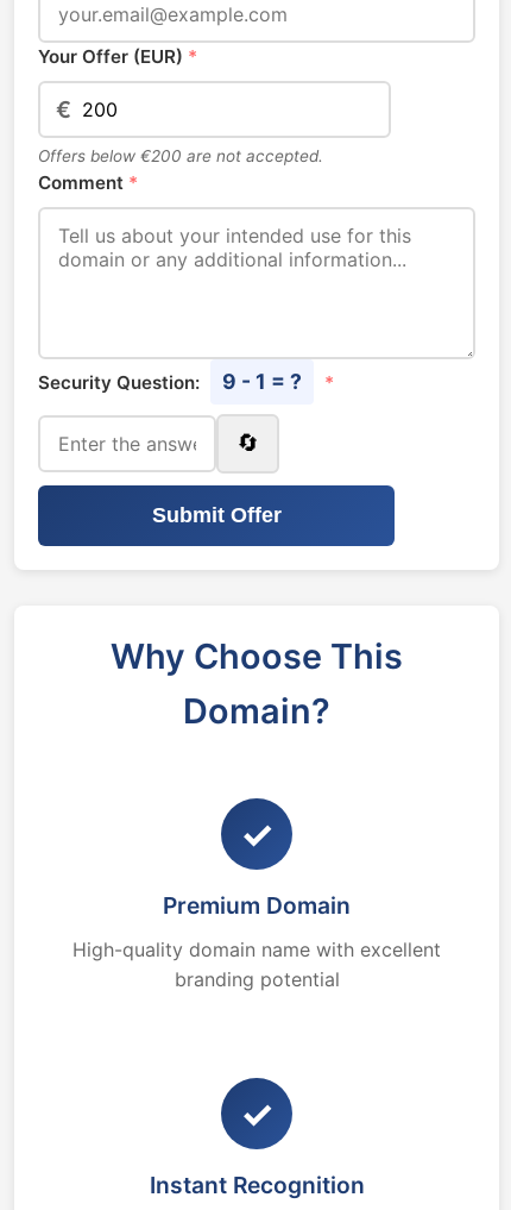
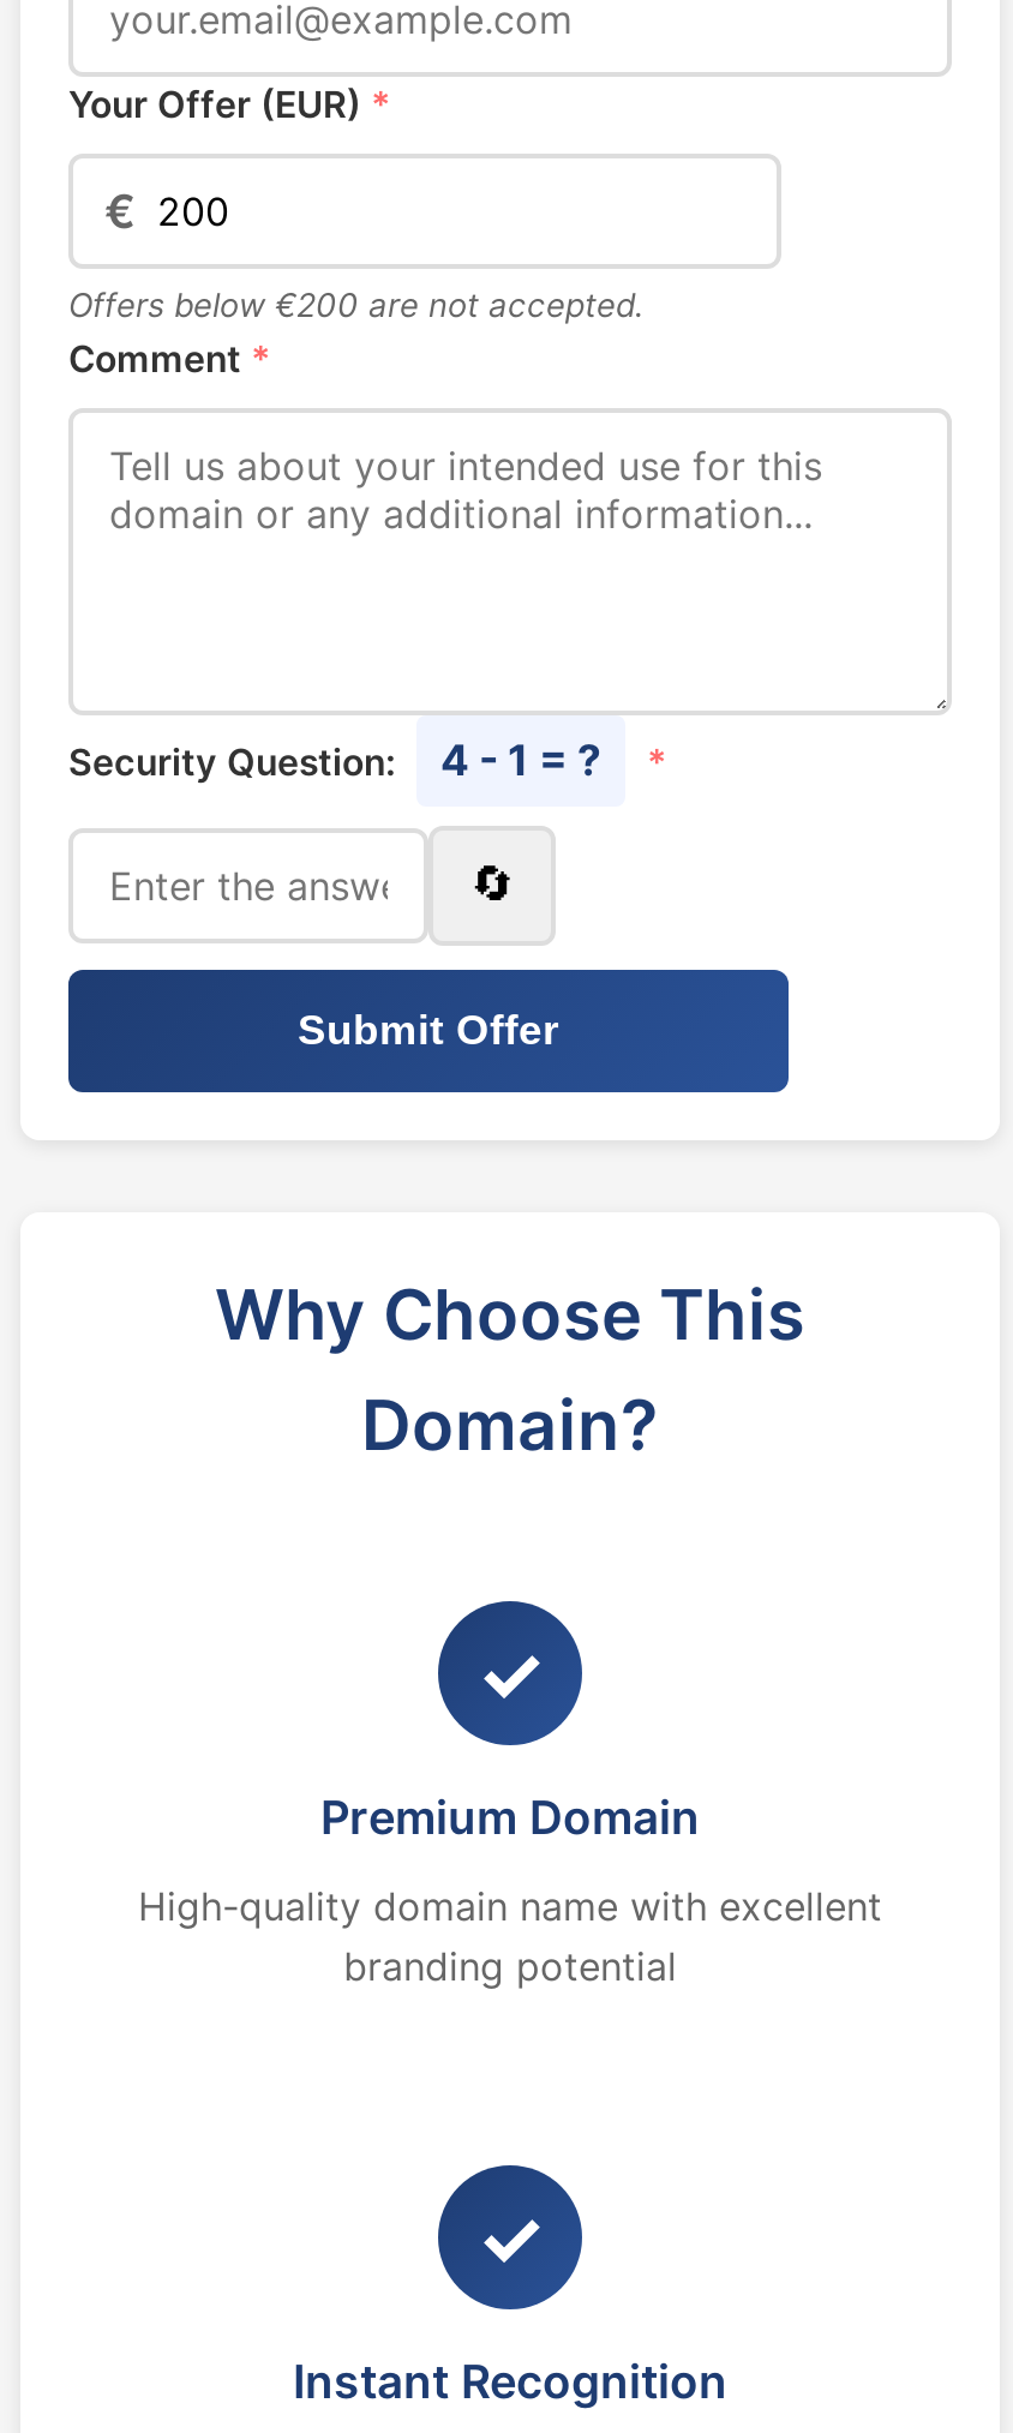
- 9 - 1 = ?
+ 4 - 1 = ?
